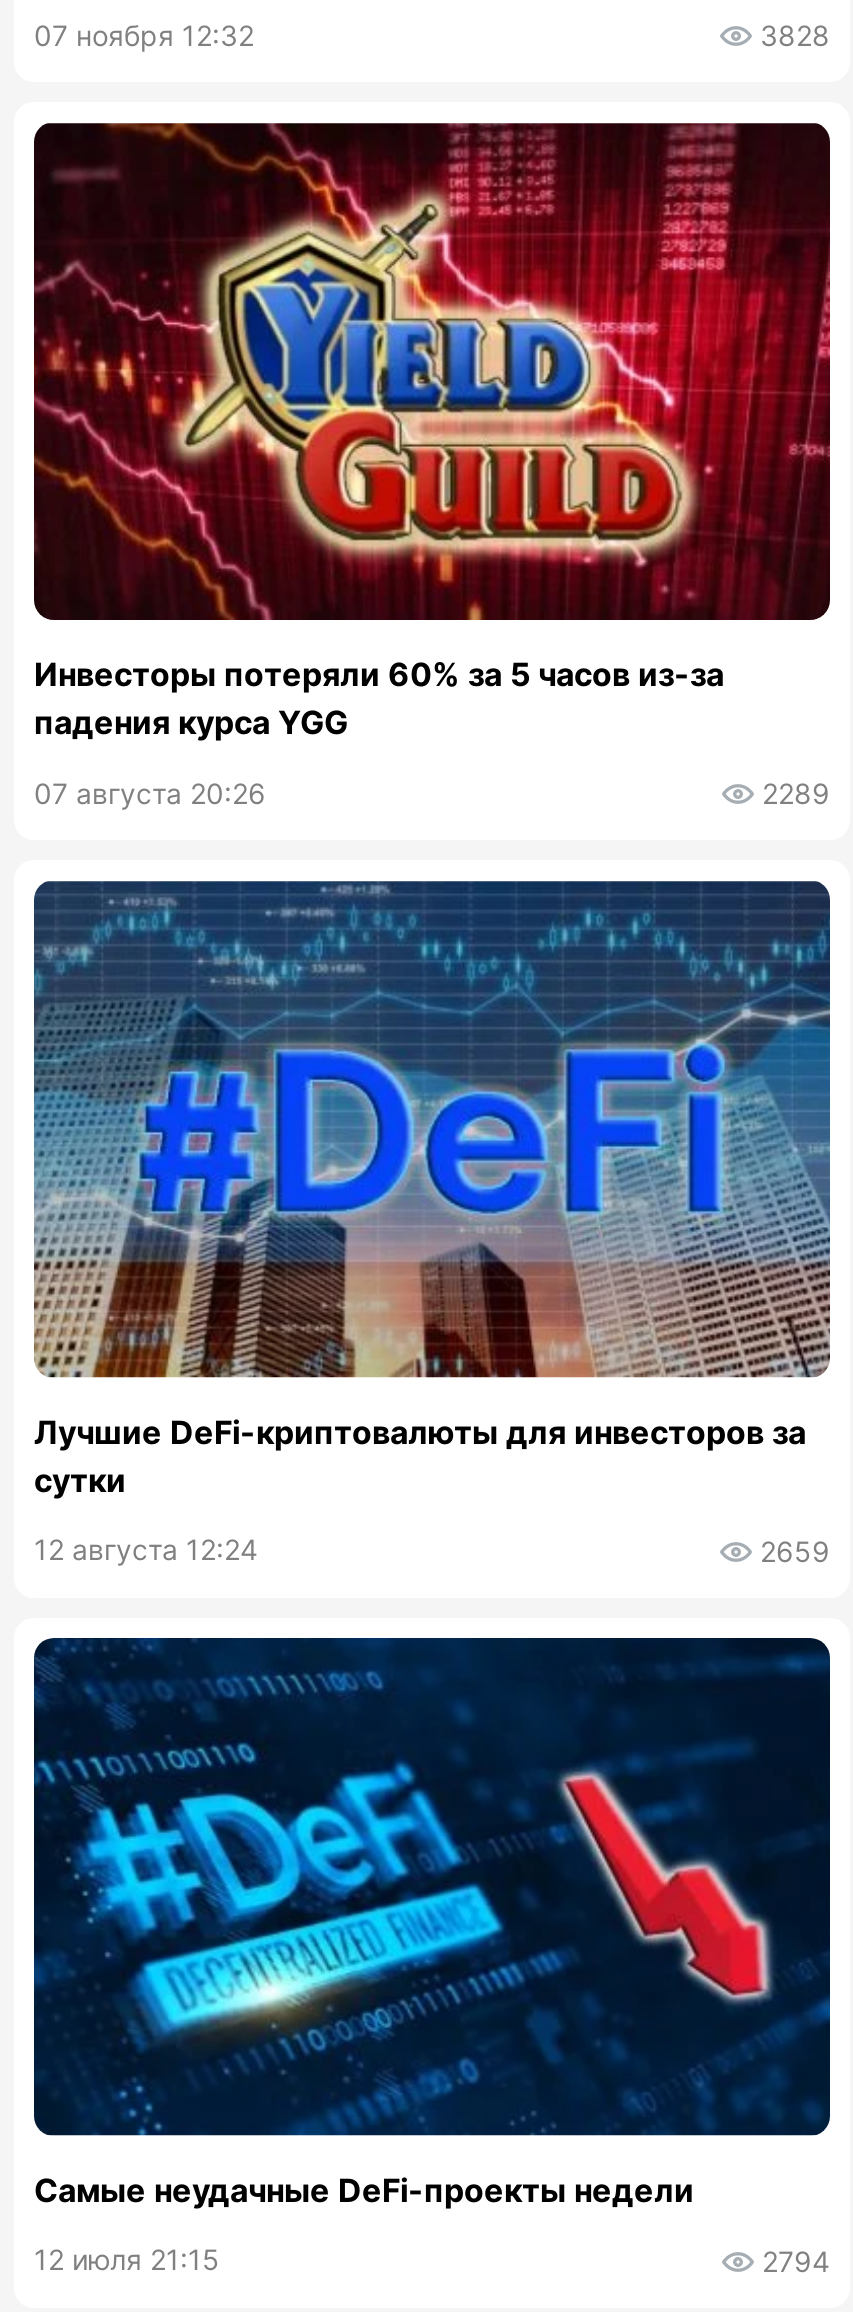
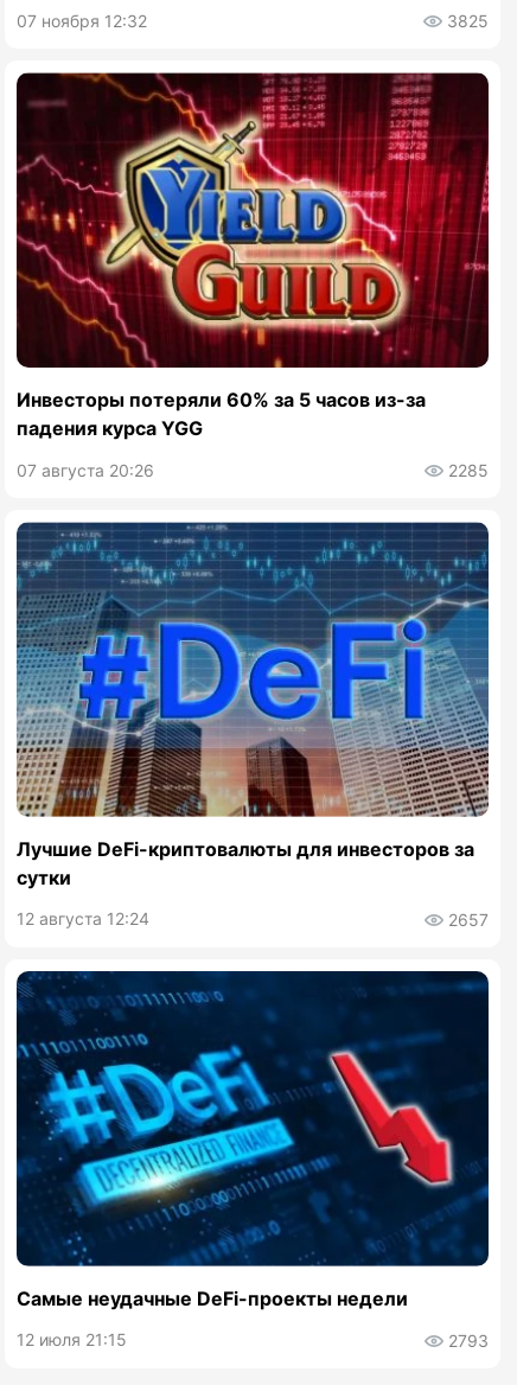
- 3828
+ 3825

- 2289
+ 2285

- 2659
+ 2657

- 2794
+ 2793
